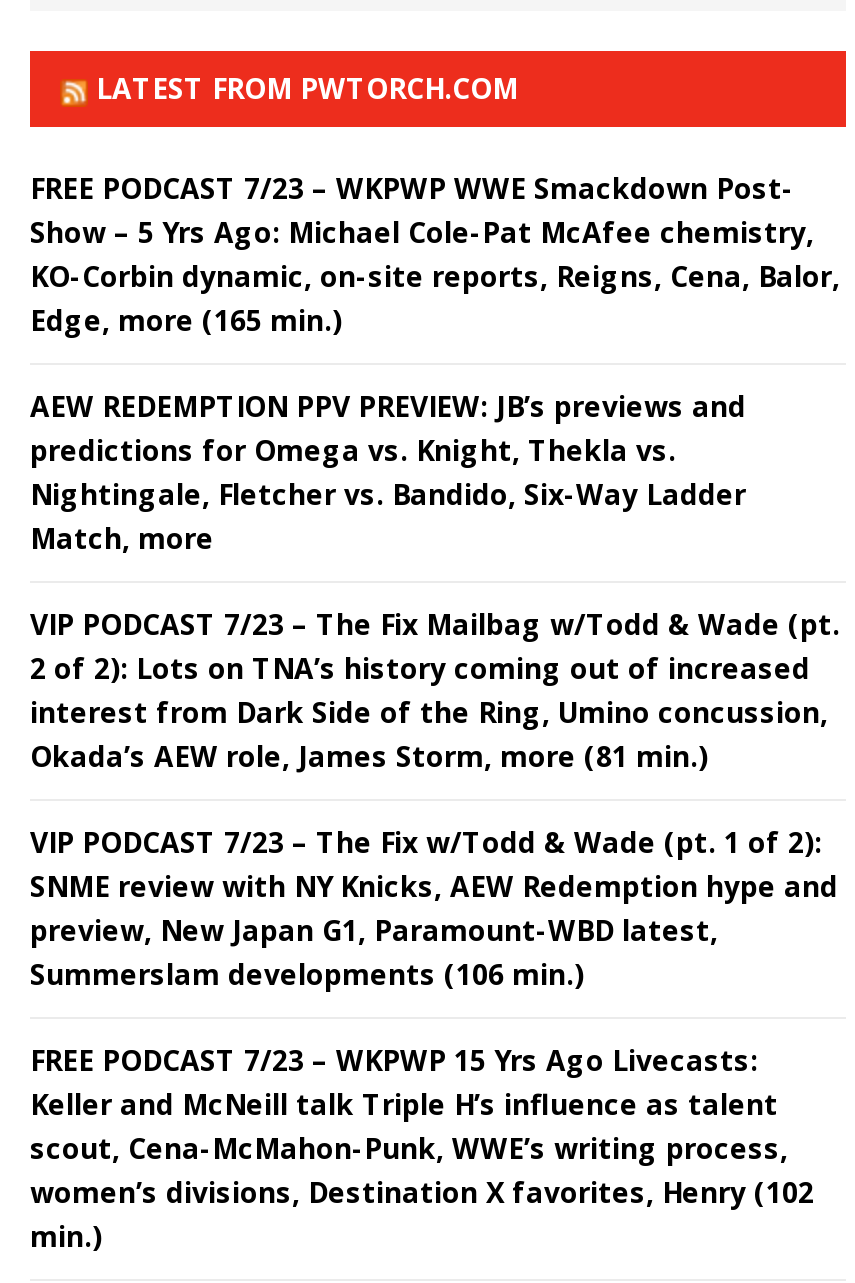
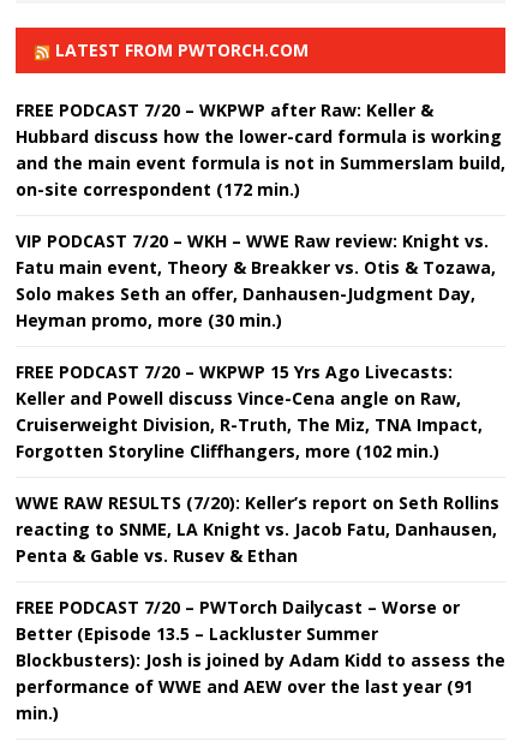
- FREE PODCAST 7/23 – WKPWP WWE Smackdown Post-
- Show – 5 Yrs Ago: Michael Cole-Pat McAfee chemistry,
- KO-Corbin dynamic, on-site reports, Reigns, Cena, Balor,
- Edge, more (165 min.)
+ FREE PODCAST 7/20 – WKPWP after Raw: Keller &
+ Hubbard discuss how the lower-card formula is working
+ and the main event formula is not in Summerslam build,
+ on-site correspondent (172 min.)

- AEW REDEMPTION PPV PREVIEW: JB’s previews and
- predictions for Omega vs. Knight, Thekla vs.
- Nightingale, Fletcher vs. Bandido, Six-Way Ladder
- Match, more
+ VIP PODCAST 7/20 – WKH – WWE Raw review: Knight vs.
+ Fatu main event, Theory & Breakker vs. Otis & Tozawa,
+ Solo makes Seth an offer, Danhausen-Judgment Day,
+ Heyman promo, more (30 min.)

- VIP PODCAST 7/23 – The Fix Mailbag w/Todd & Wade (pt.
- 2 of 2): Lots on TNA’s history coming out of increased
- interest from Dark Side of the Ring, Umino concussion,
- Okada’s AEW role, James Storm, more (81 min.)
+ FREE PODCAST 7/20 – WKPWP 15 Yrs Ago Livecasts:
+ Keller and Powell discuss Vince-Cena angle on Raw,
+ Cruiserweight Division, R-Truth, The Miz, TNA Impact,
+ Forgotten Storyline Cliffhangers, more (102 min.)

- VIP PODCAST 7/23 – The Fix w/Todd & Wade (pt. 1 of 2):
- SNME review with NY Knicks, AEW Redemption hype and
- preview, New Japan G1, Paramount-WBD latest,
- Summerslam developments (106 min.)
+ WWE RAW RESULTS (7/20): Keller’s report on Seth Rollins
+ reacting to SNME, LA Knight vs. Jacob Fatu, Danhausen,
+ Penta & Gable vs. Rusev & Ethan

- FREE PODCAST 7/23 – WKPWP 15 Yrs Ago Livecasts:
- Keller and McNeill talk Triple H’s influence as talent
- scout, Cena-McMahon-Punk, WWE’s writing process,
- women’s divisions, Destination X favorites, Henry (102
+ FREE PODCAST 7/20 – PWTorch Dailycast – Worse or
+ Better (Episode 13.5 – Lackluster Summer
+ Blockbusters): Josh is joined by Adam Kidd to assess the
+ performance of WWE and AEW over the last year (91
